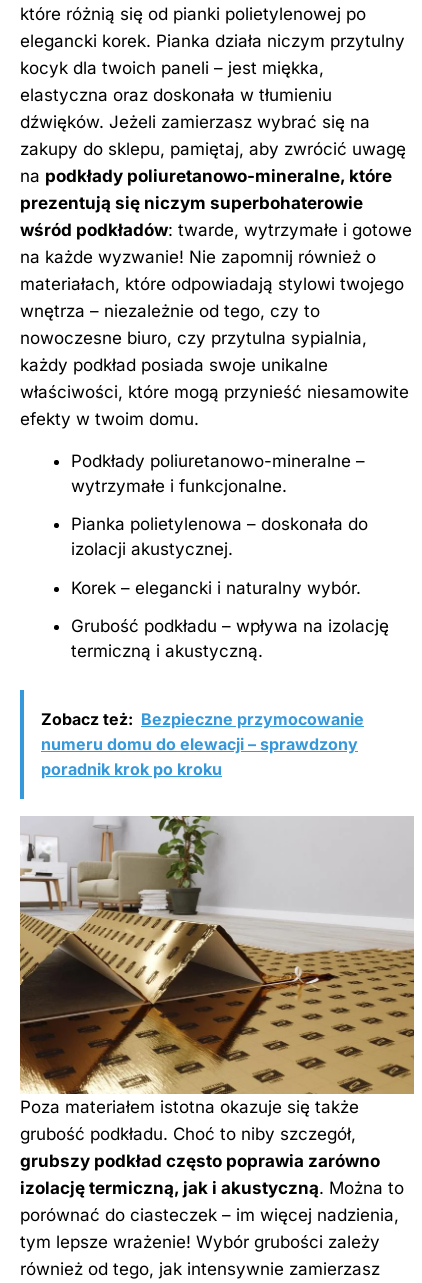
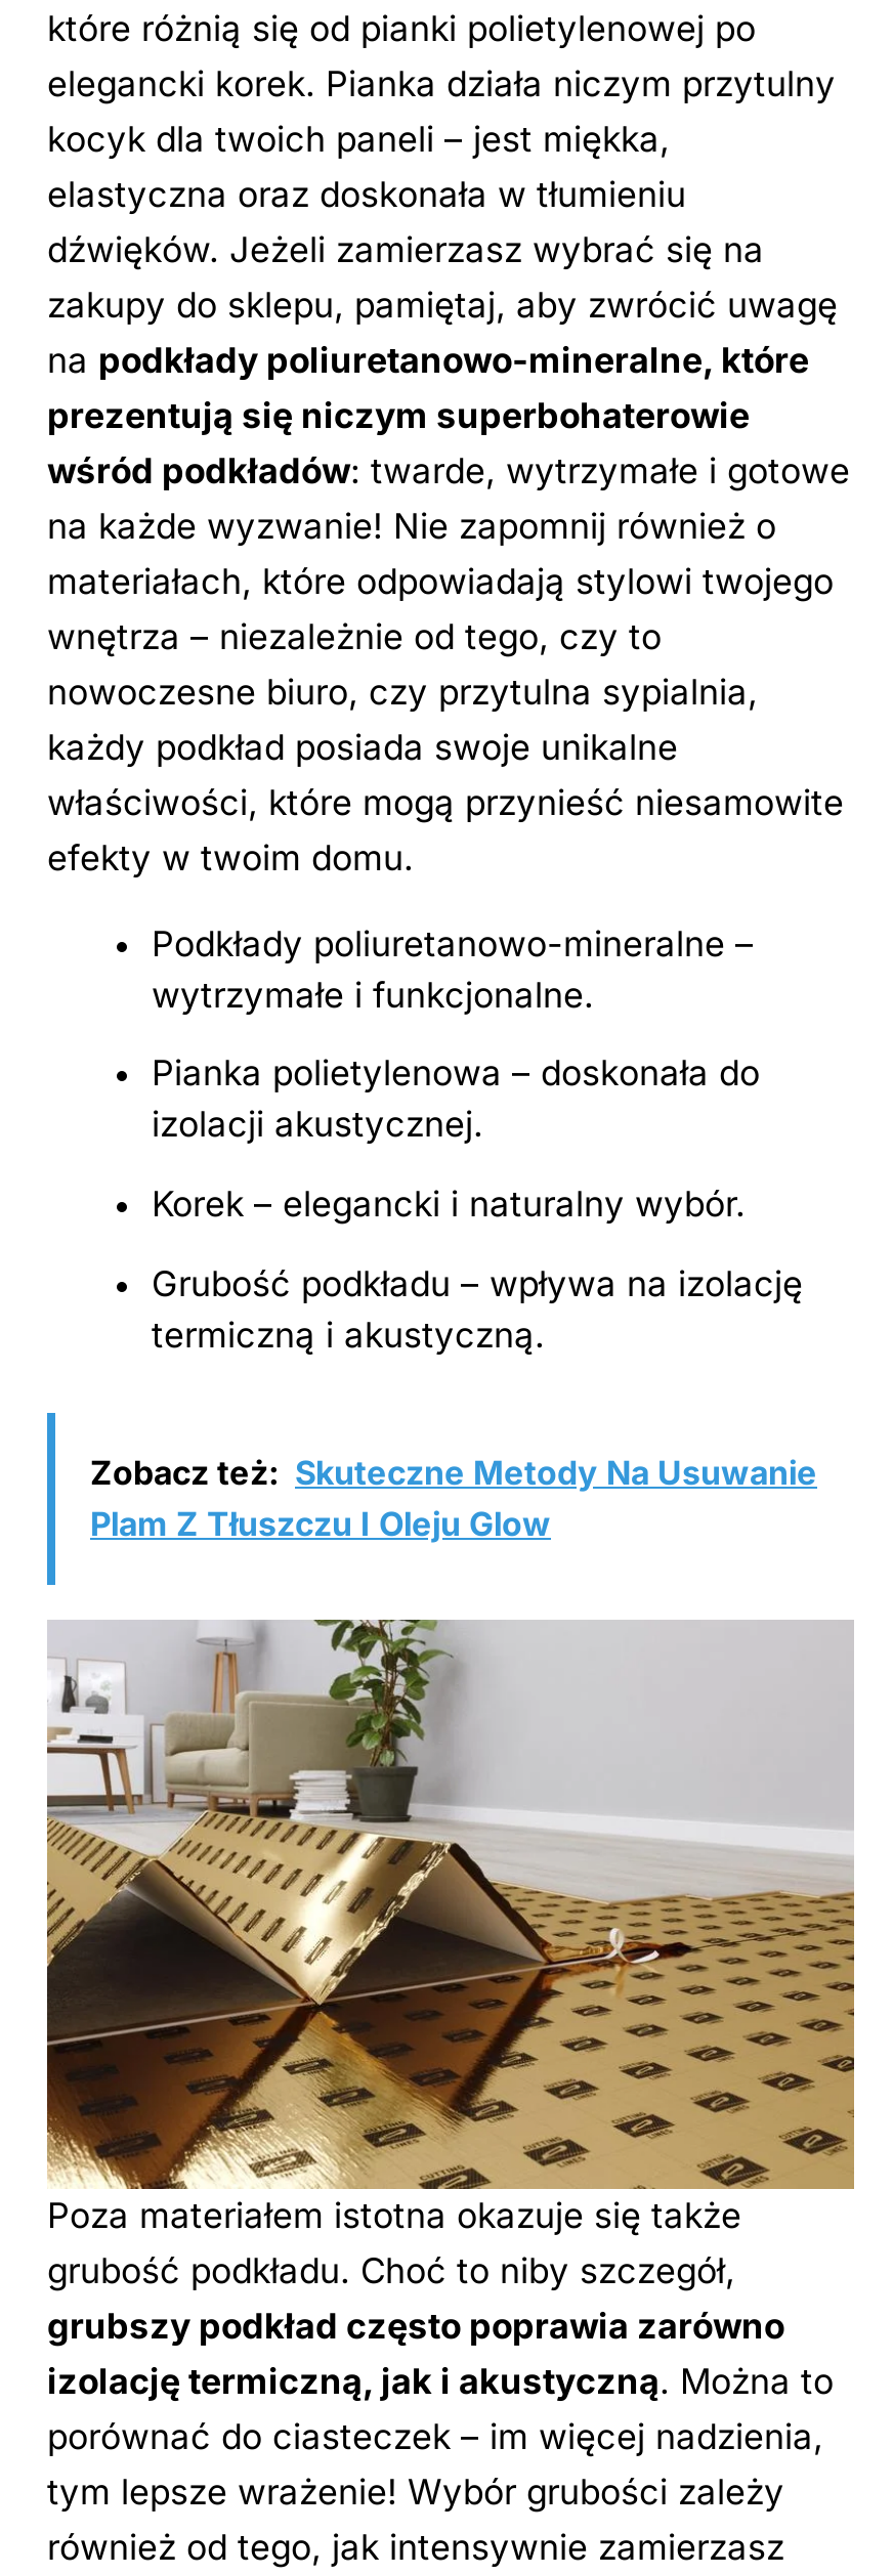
- Zobacz też: Bezpieczne przymocowanie
- numeru domu do elewacji – sprawdzony
- poradnik krok po kroku
+ Zobacz też: Skuteczne Metody Na Usuwanie
+ Plam Z Tłuszczu I Oleju Glow
